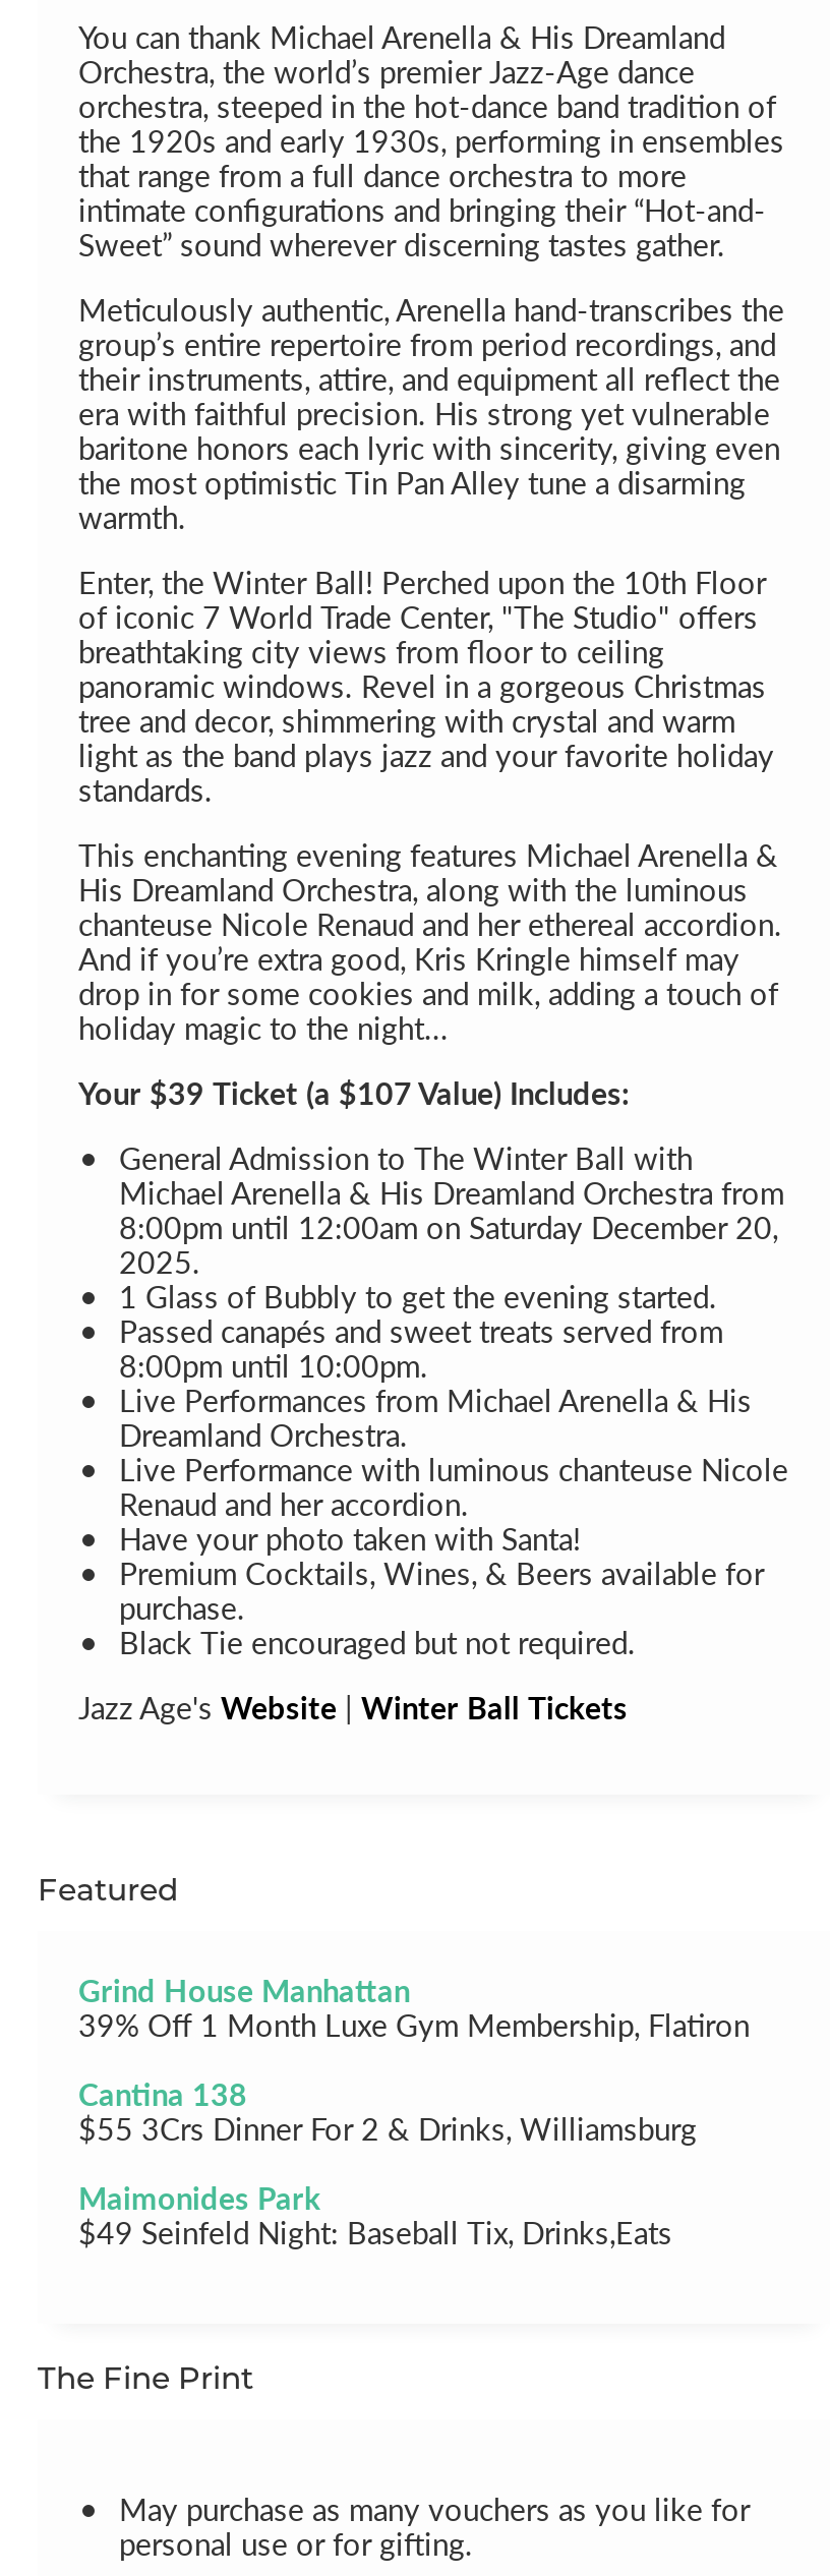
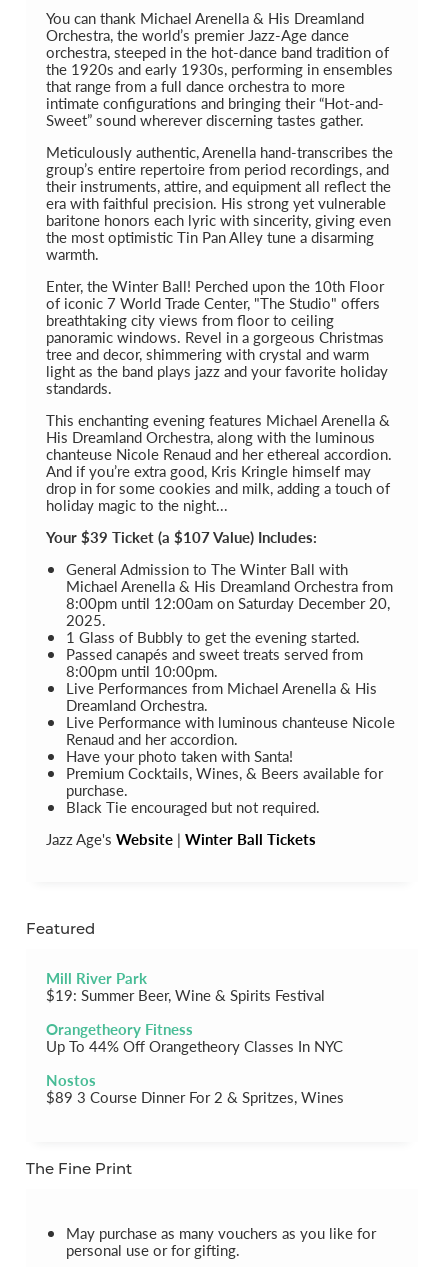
- Grind House Manhattan
- 39% Off 1 Month Luxe Gym Membership, Flatiron
+ Mill River Park
+ $19: Summer Beer, Wine & Spirits Festival

- Cantina 138
- $55 3Crs Dinner For 2 & Drinks, Williamsburg
+ Orangetheory Fitness
+ Up To 44% Off Orangetheory Classes In NYC

- Maimonides Park
- $49 Seinfeld Night: Baseball Tix, Drinks,Eats
+ Nostos
+ $89 3 Course Dinner For 2 & Spritzes, Wines
